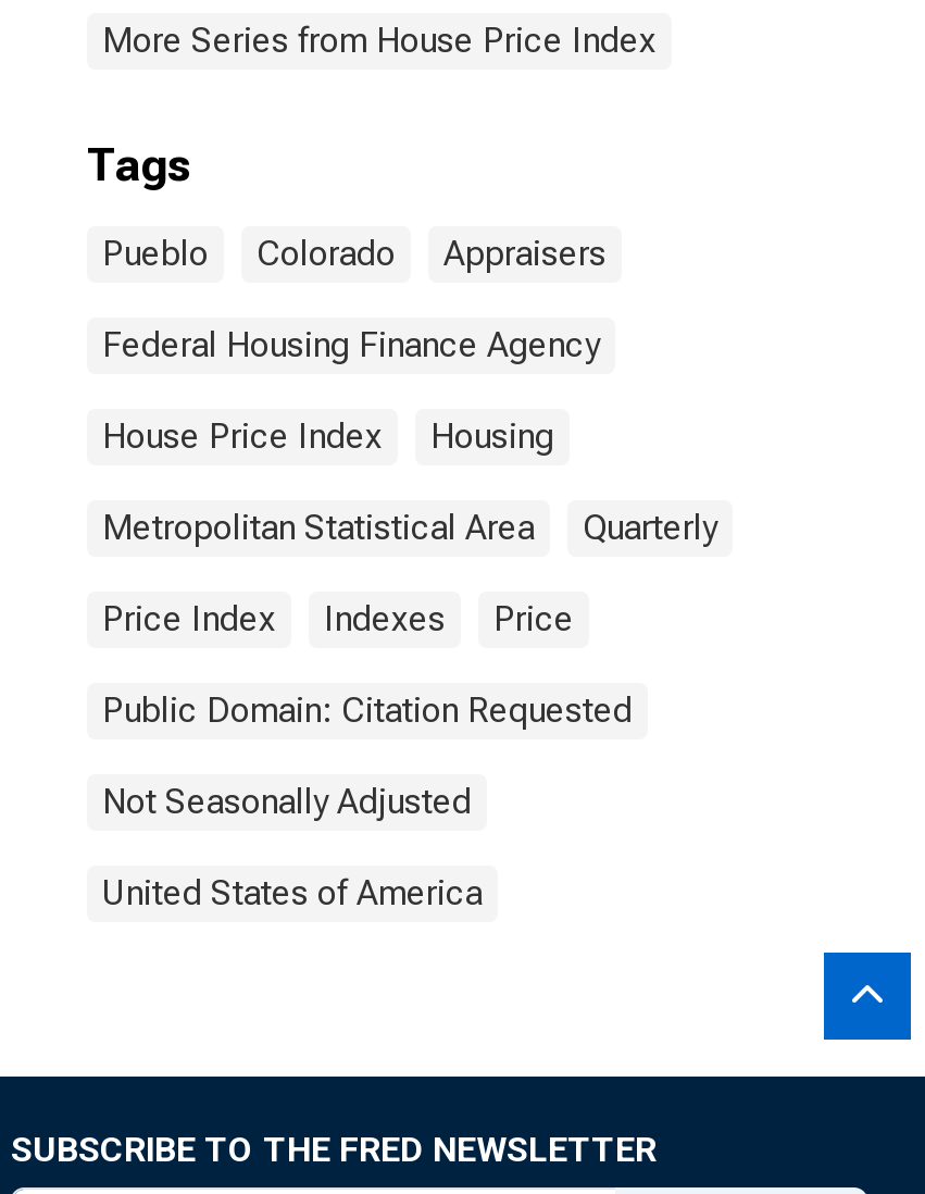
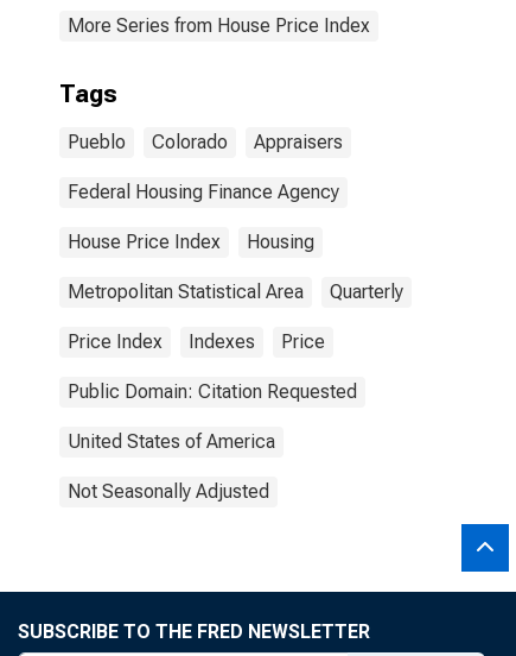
moved down: Not Seasonally Adjusted

moved up: United States of America
